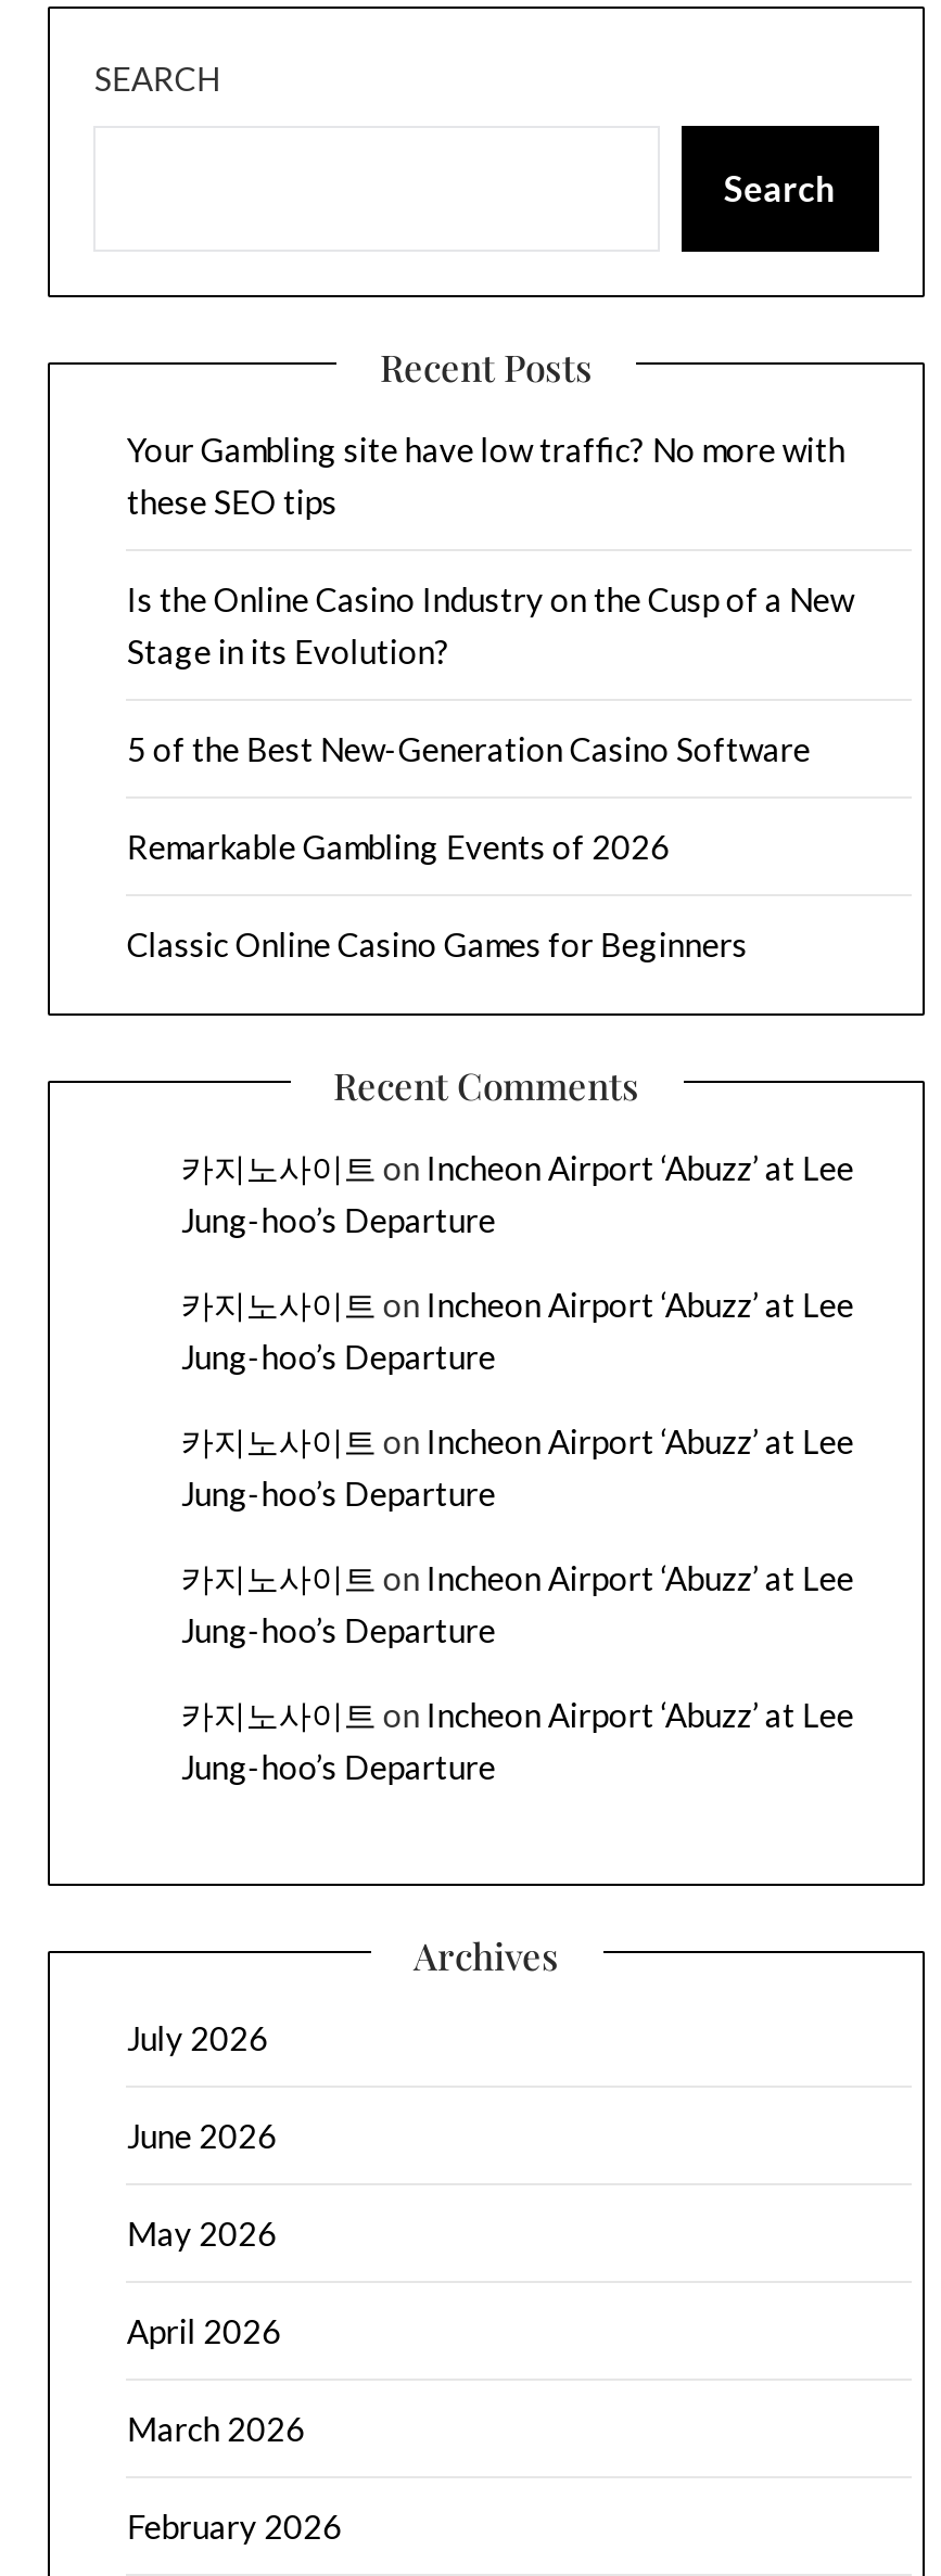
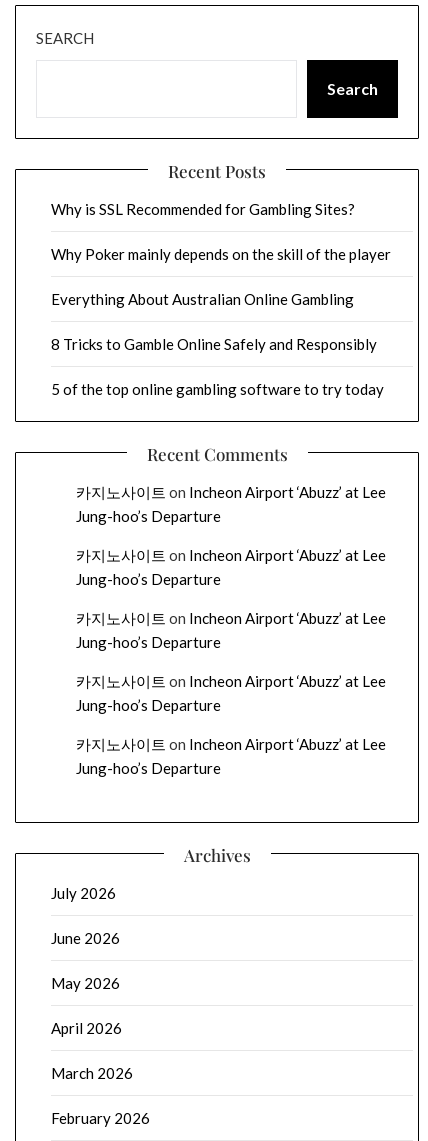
- Your Gambling site have low traffic? No more with
- these SEO tips
+ Why is SSL Recommended for Gambling Sites?

- Is the Online Casino Industry on the Cusp of a New
- Stage in its Evolution?
+ Why Poker mainly depends on the skill of the player

- 5 of the Best New-Generation Casino Software
+ Everything About Australian Online Gambling

- Remarkable Gambling Events of 2026
+ 8 Tricks to Gamble Online Safely and Responsibly

- Classic Online Casino Games for Beginners
+ 5 of the top online gambling software to try today
